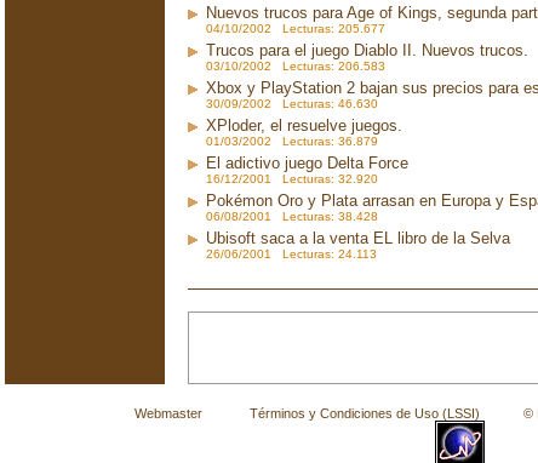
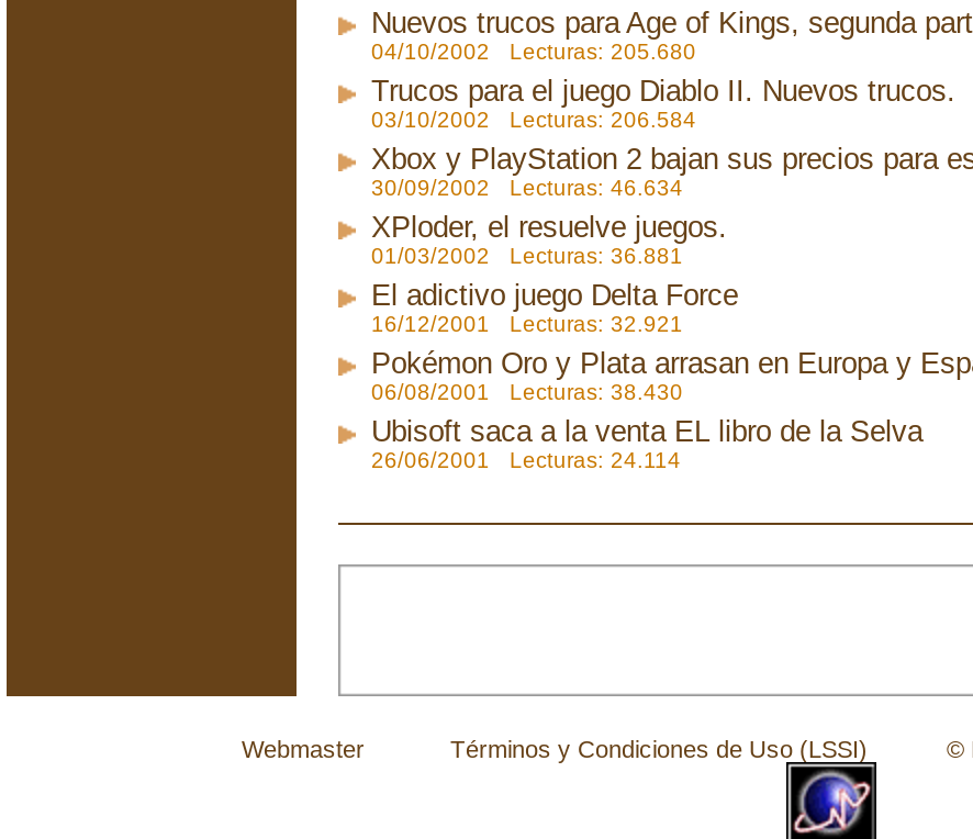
- 04/10/2002 Lecturas: 205.677
+ 04/10/2002 Lecturas: 205.680

- 03/10/2002 Lecturas: 206.583
+ 03/10/2002 Lecturas: 206.584

- 30/09/2002 Lecturas: 46.630
+ 30/09/2002 Lecturas: 46.634

- 01/03/2002 Lecturas: 36.879
+ 01/03/2002 Lecturas: 36.881

- 16/12/2001 Lecturas: 32.920
+ 16/12/2001 Lecturas: 32.921

- 06/08/2001 Lecturas: 38.428
+ 06/08/2001 Lecturas: 38.430

- 26/06/2001 Lecturas: 24.113
+ 26/06/2001 Lecturas: 24.114
